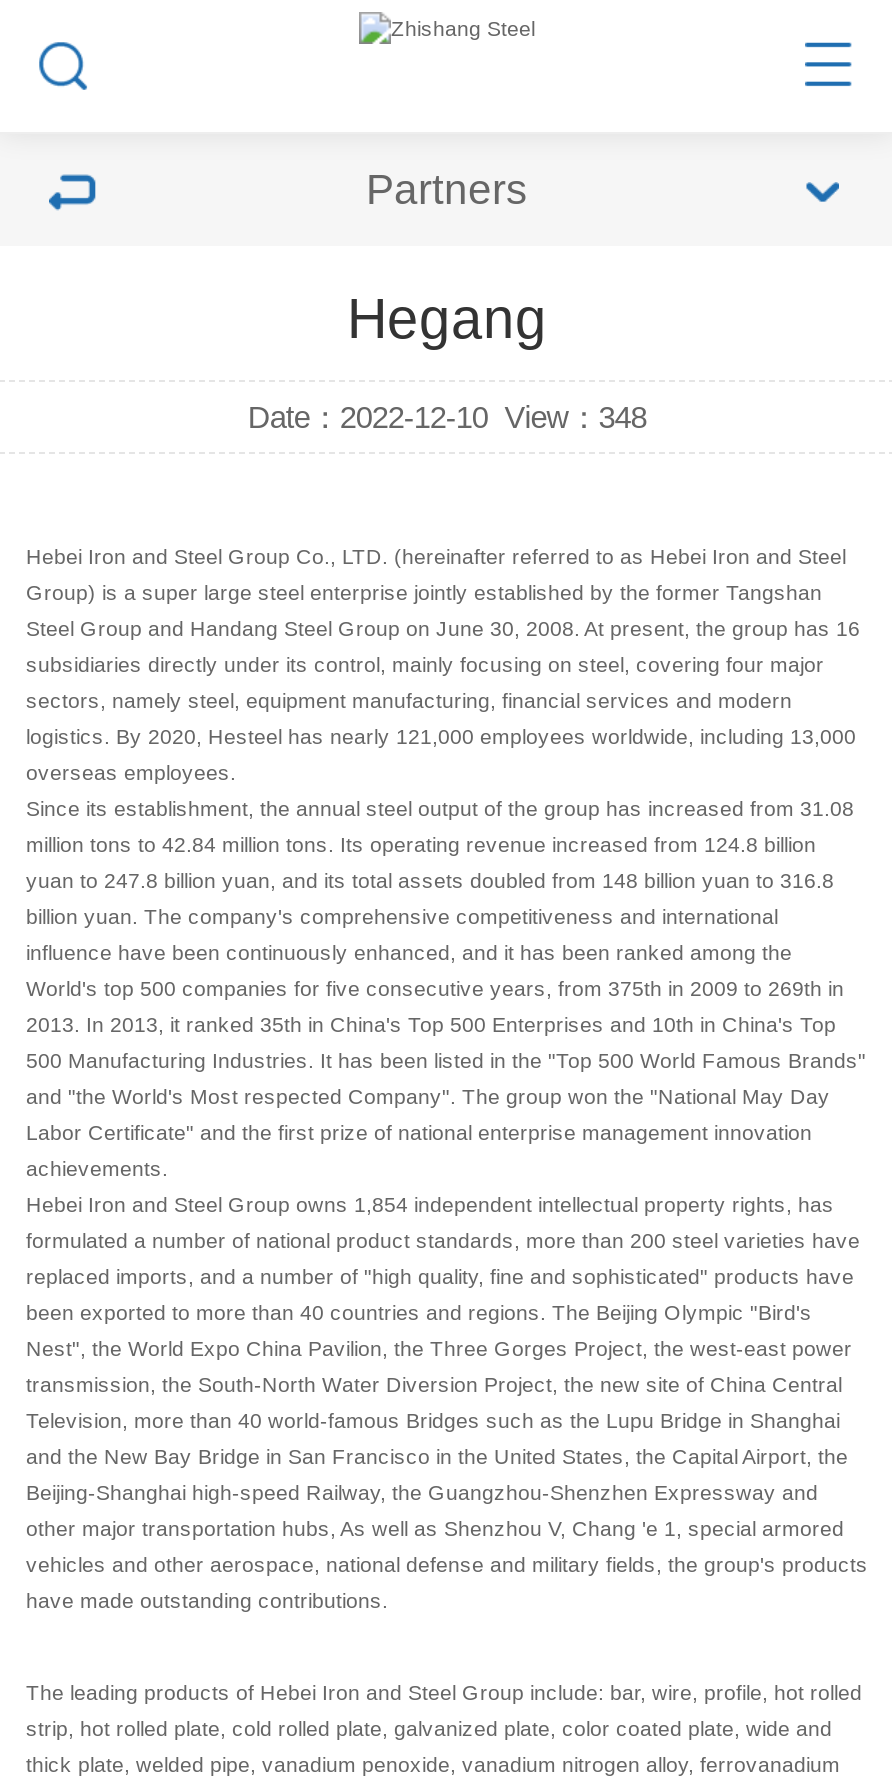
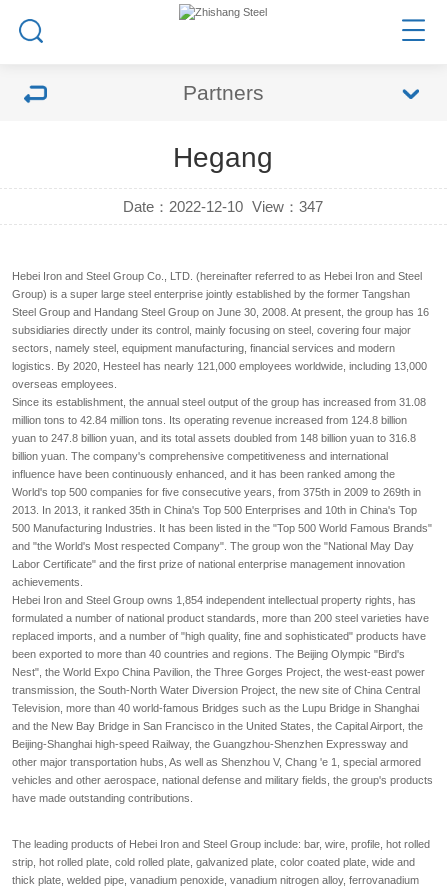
- Date：2022-12-10 View：348
+ Date：2022-12-10 View：347
